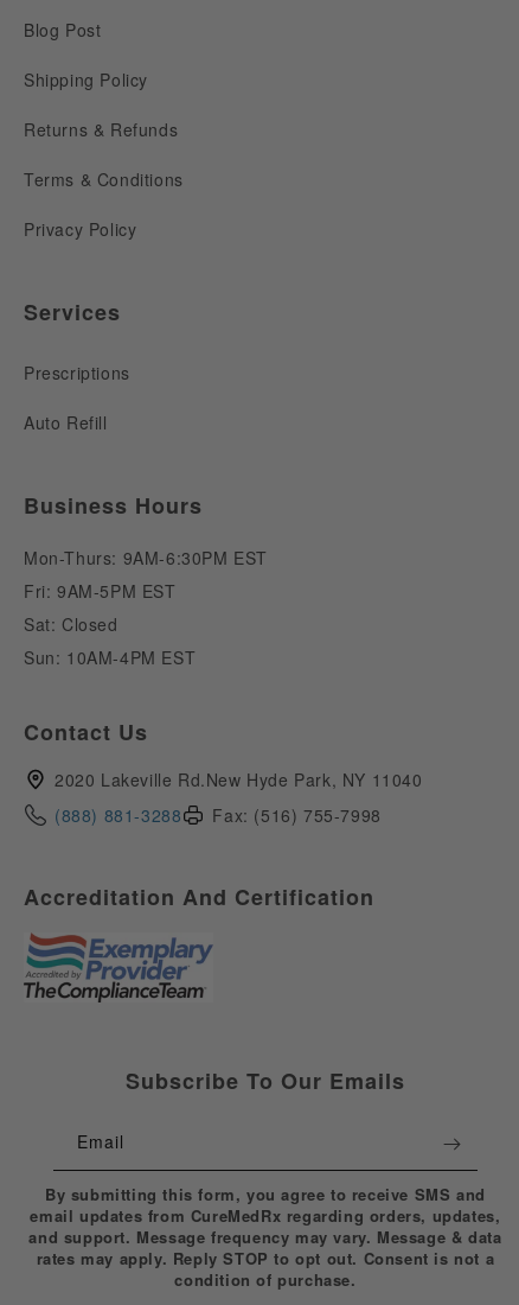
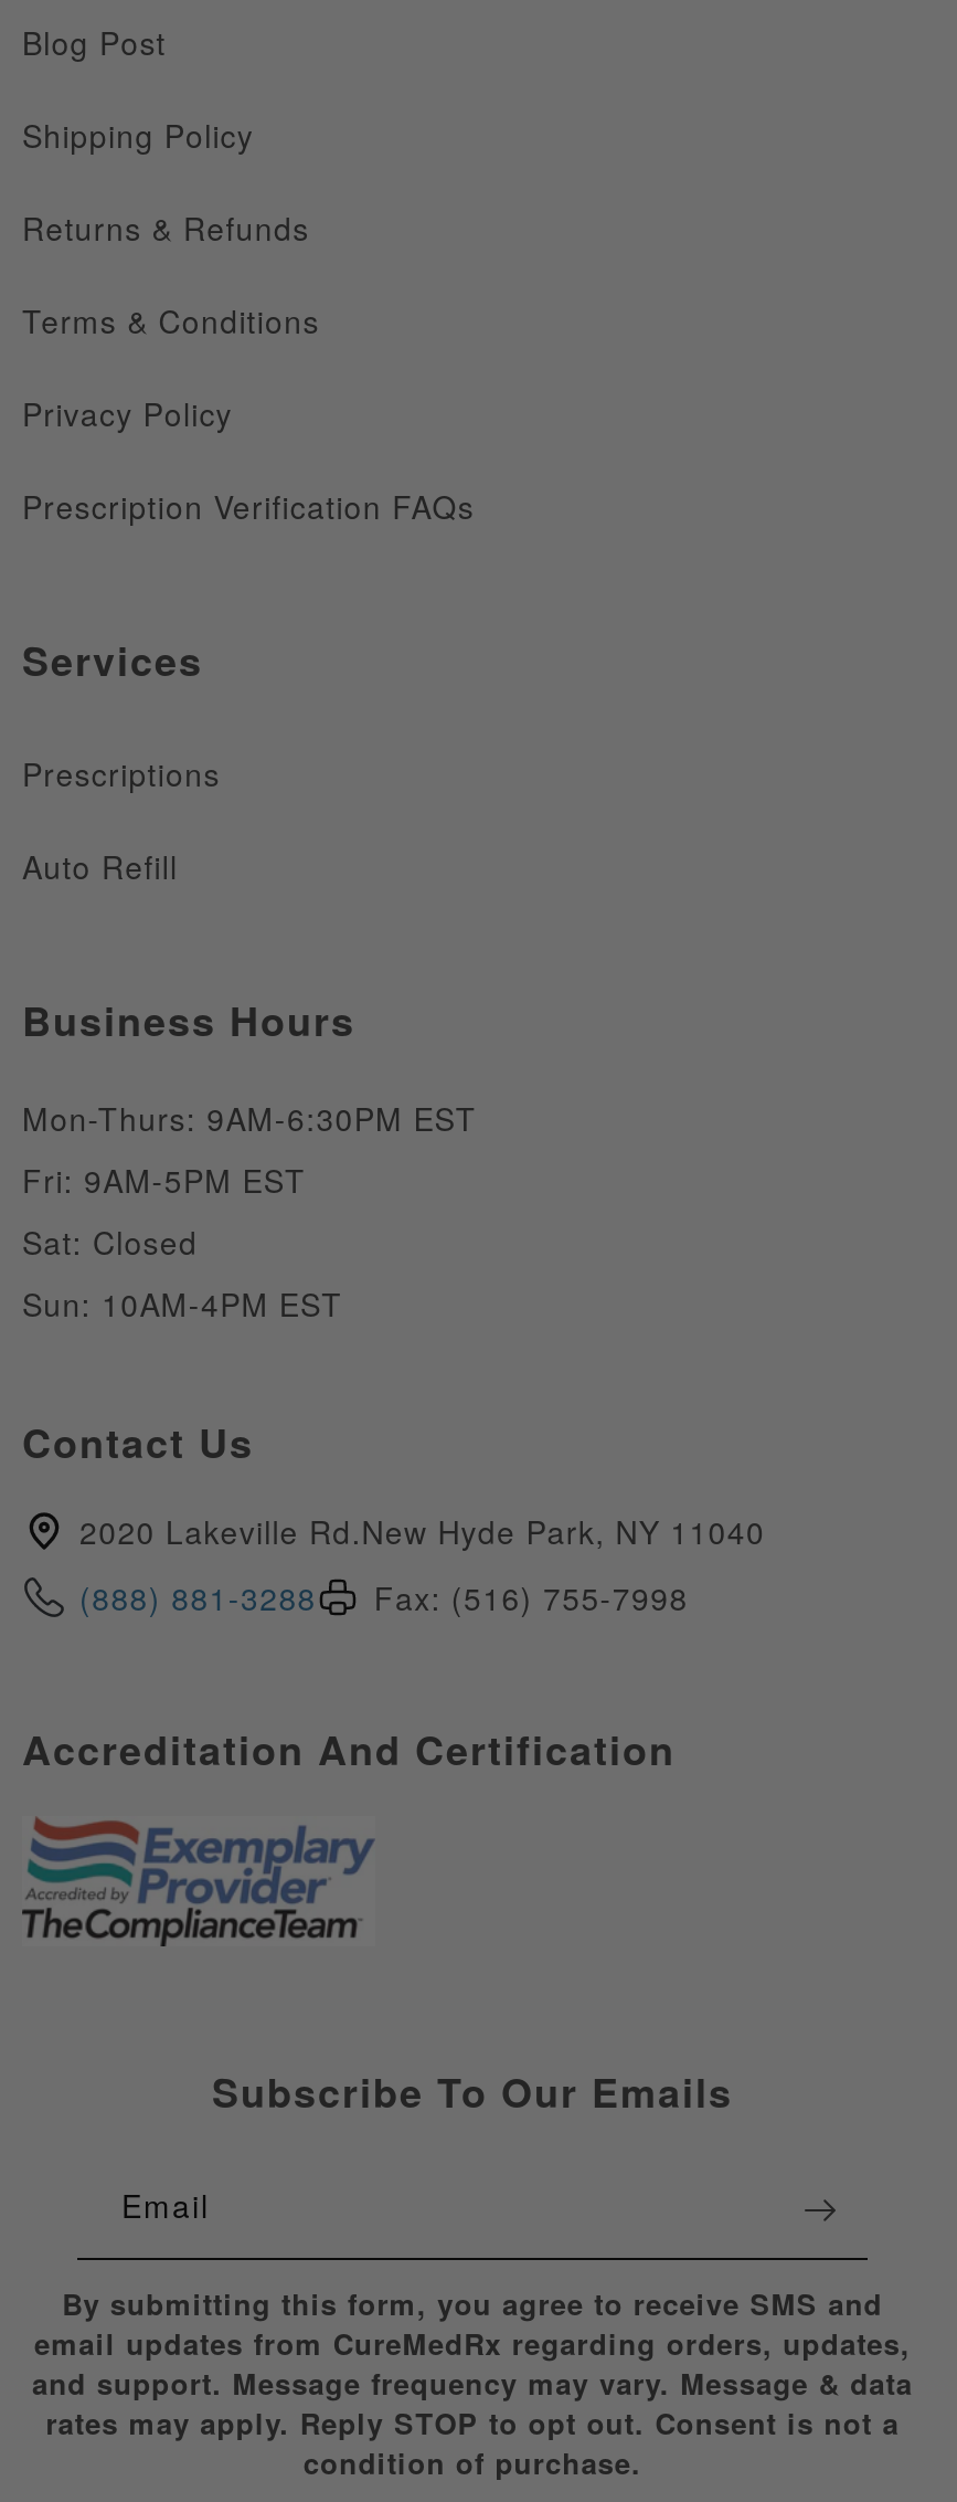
+ Prescription Verification FAQs
